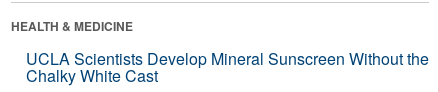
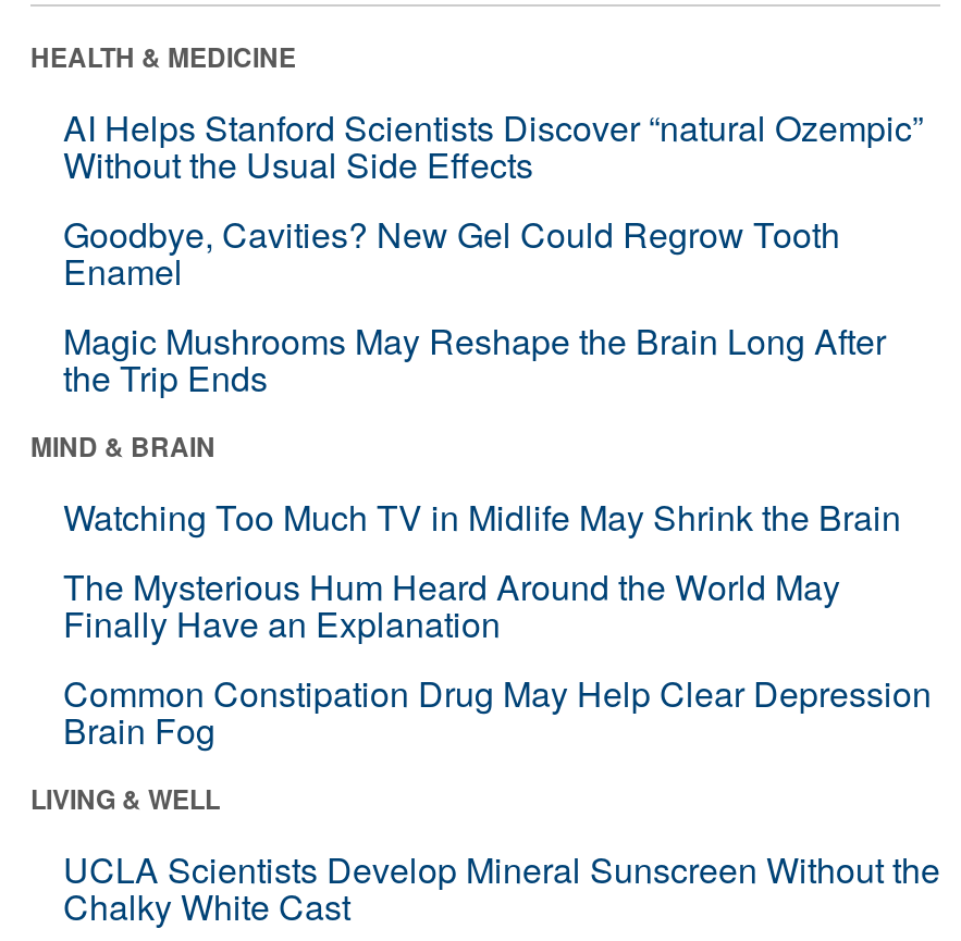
+ AI Helps Stanford Scientists Discover “natural Ozempic”
+ Without the Usual Side Effects
+ Goodbye, Cavities? New Gel Could Regrow Tooth
+ Enamel
+ Magic Mushrooms May Reshape the Brain Long After
+ the Trip Ends
+ MIND & BRAIN
+ Watching Too Much TV in Midlife May Shrink the Brain
+ The Mysterious Hum Heard Around the World May
+ Finally Have an Explanation
+ Common Constipation Drug May Help Clear Depression
+ Brain Fog
+ LIVING & WELL
